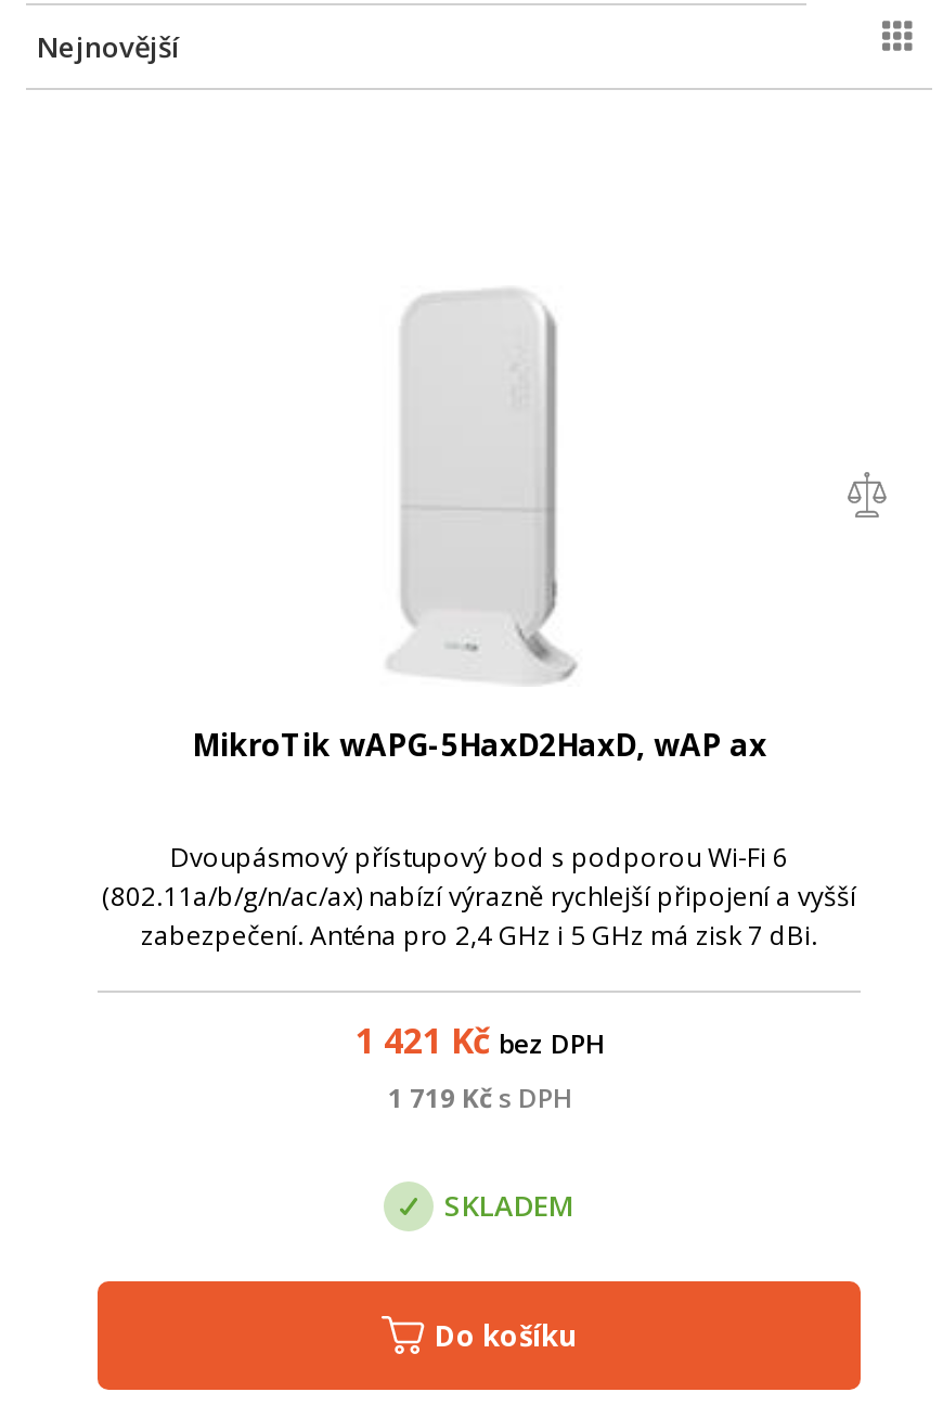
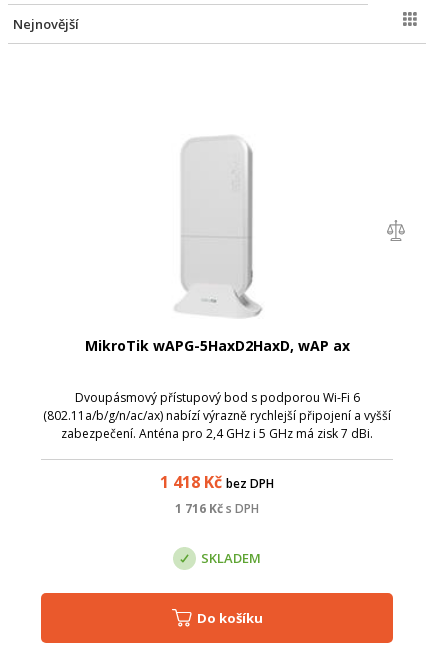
- 1 421 Kč bez DPH
+ 1 418 Kč bez DPH

- 1 719 Kč s DPH
+ 1 716 Kč s DPH
